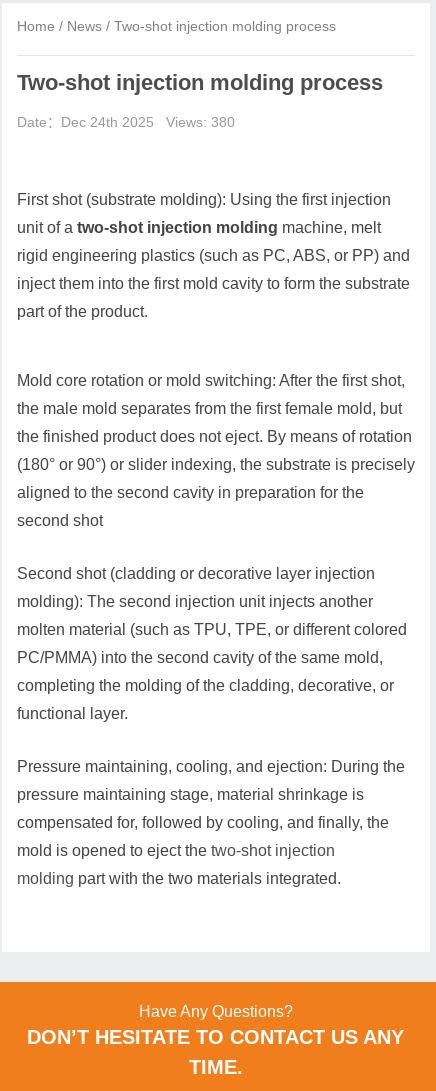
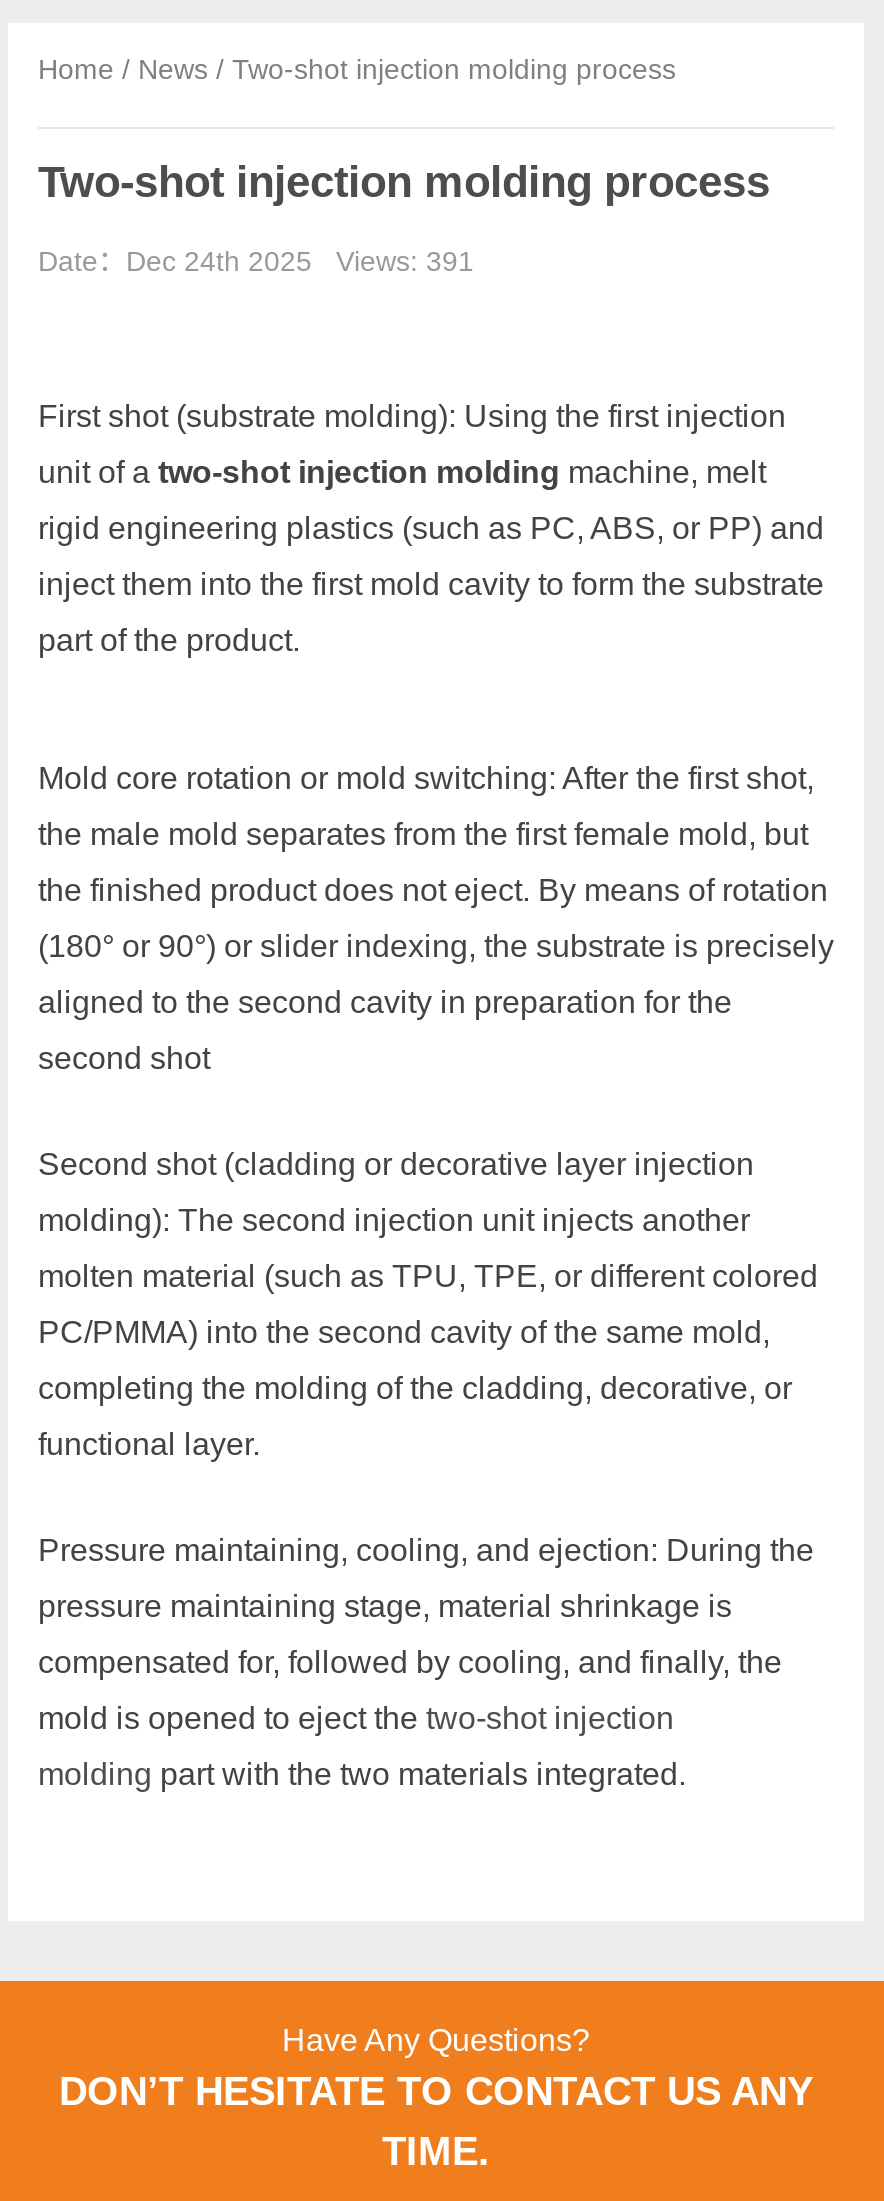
- Date：Dec 24th 2025 Views: 380
+ Date：Dec 24th 2025 Views: 391
